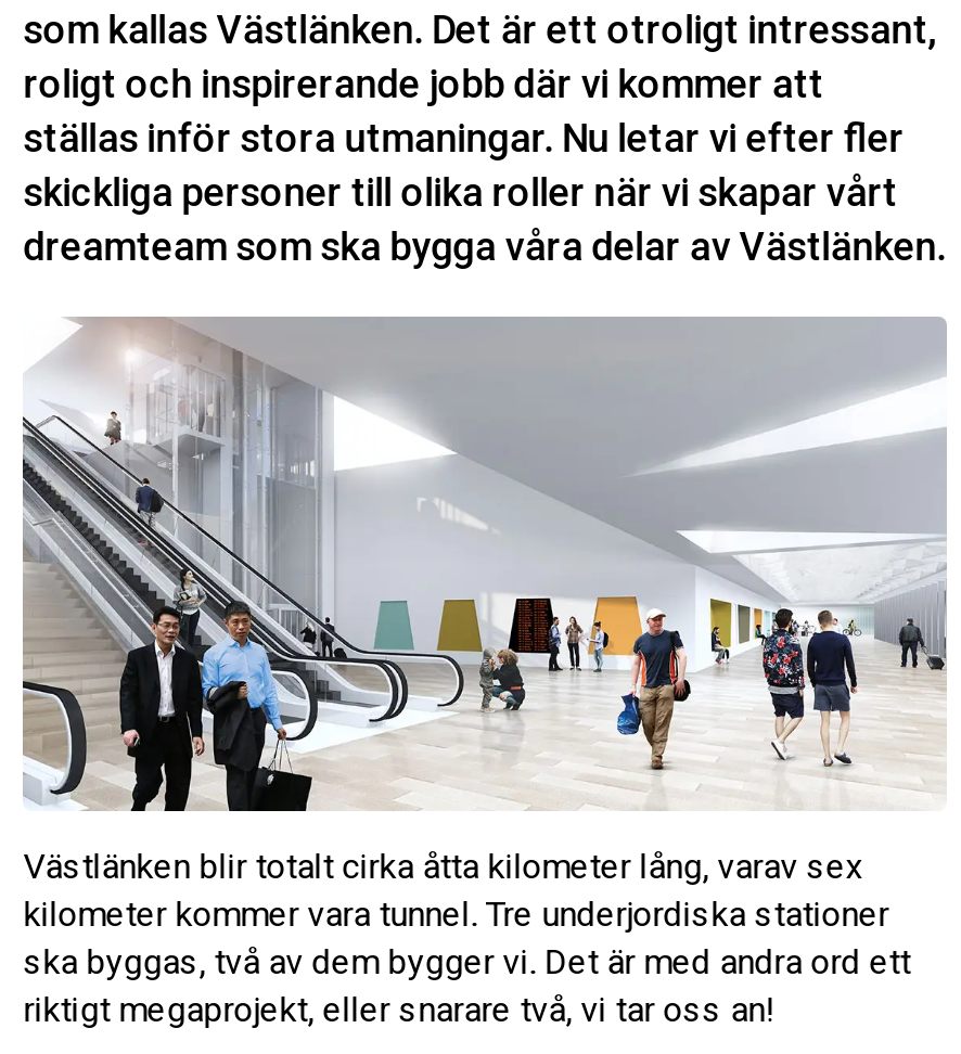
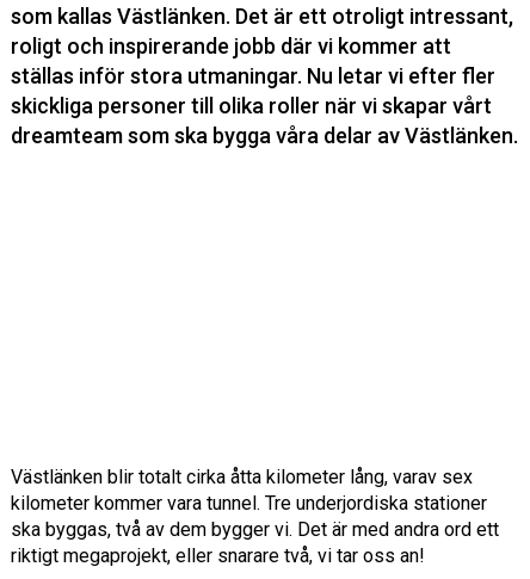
- [image]
